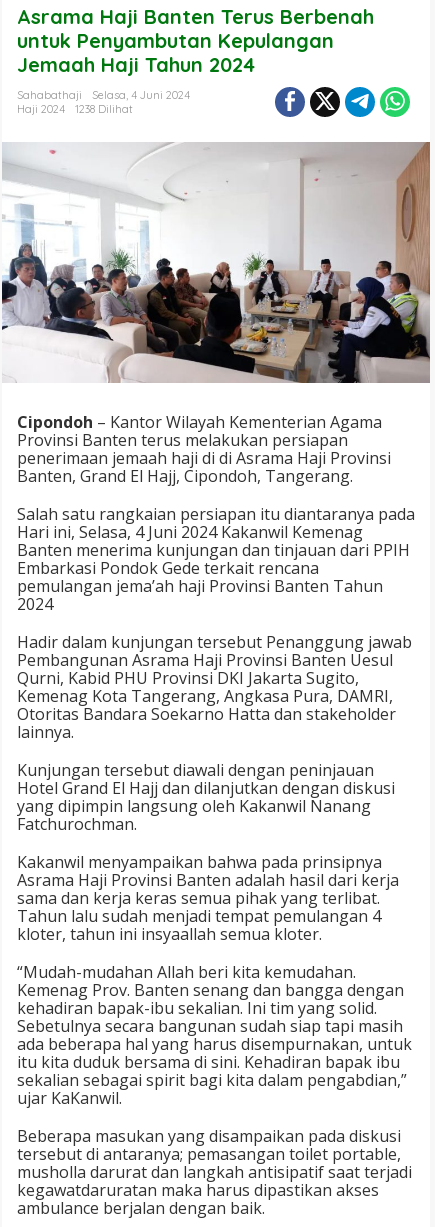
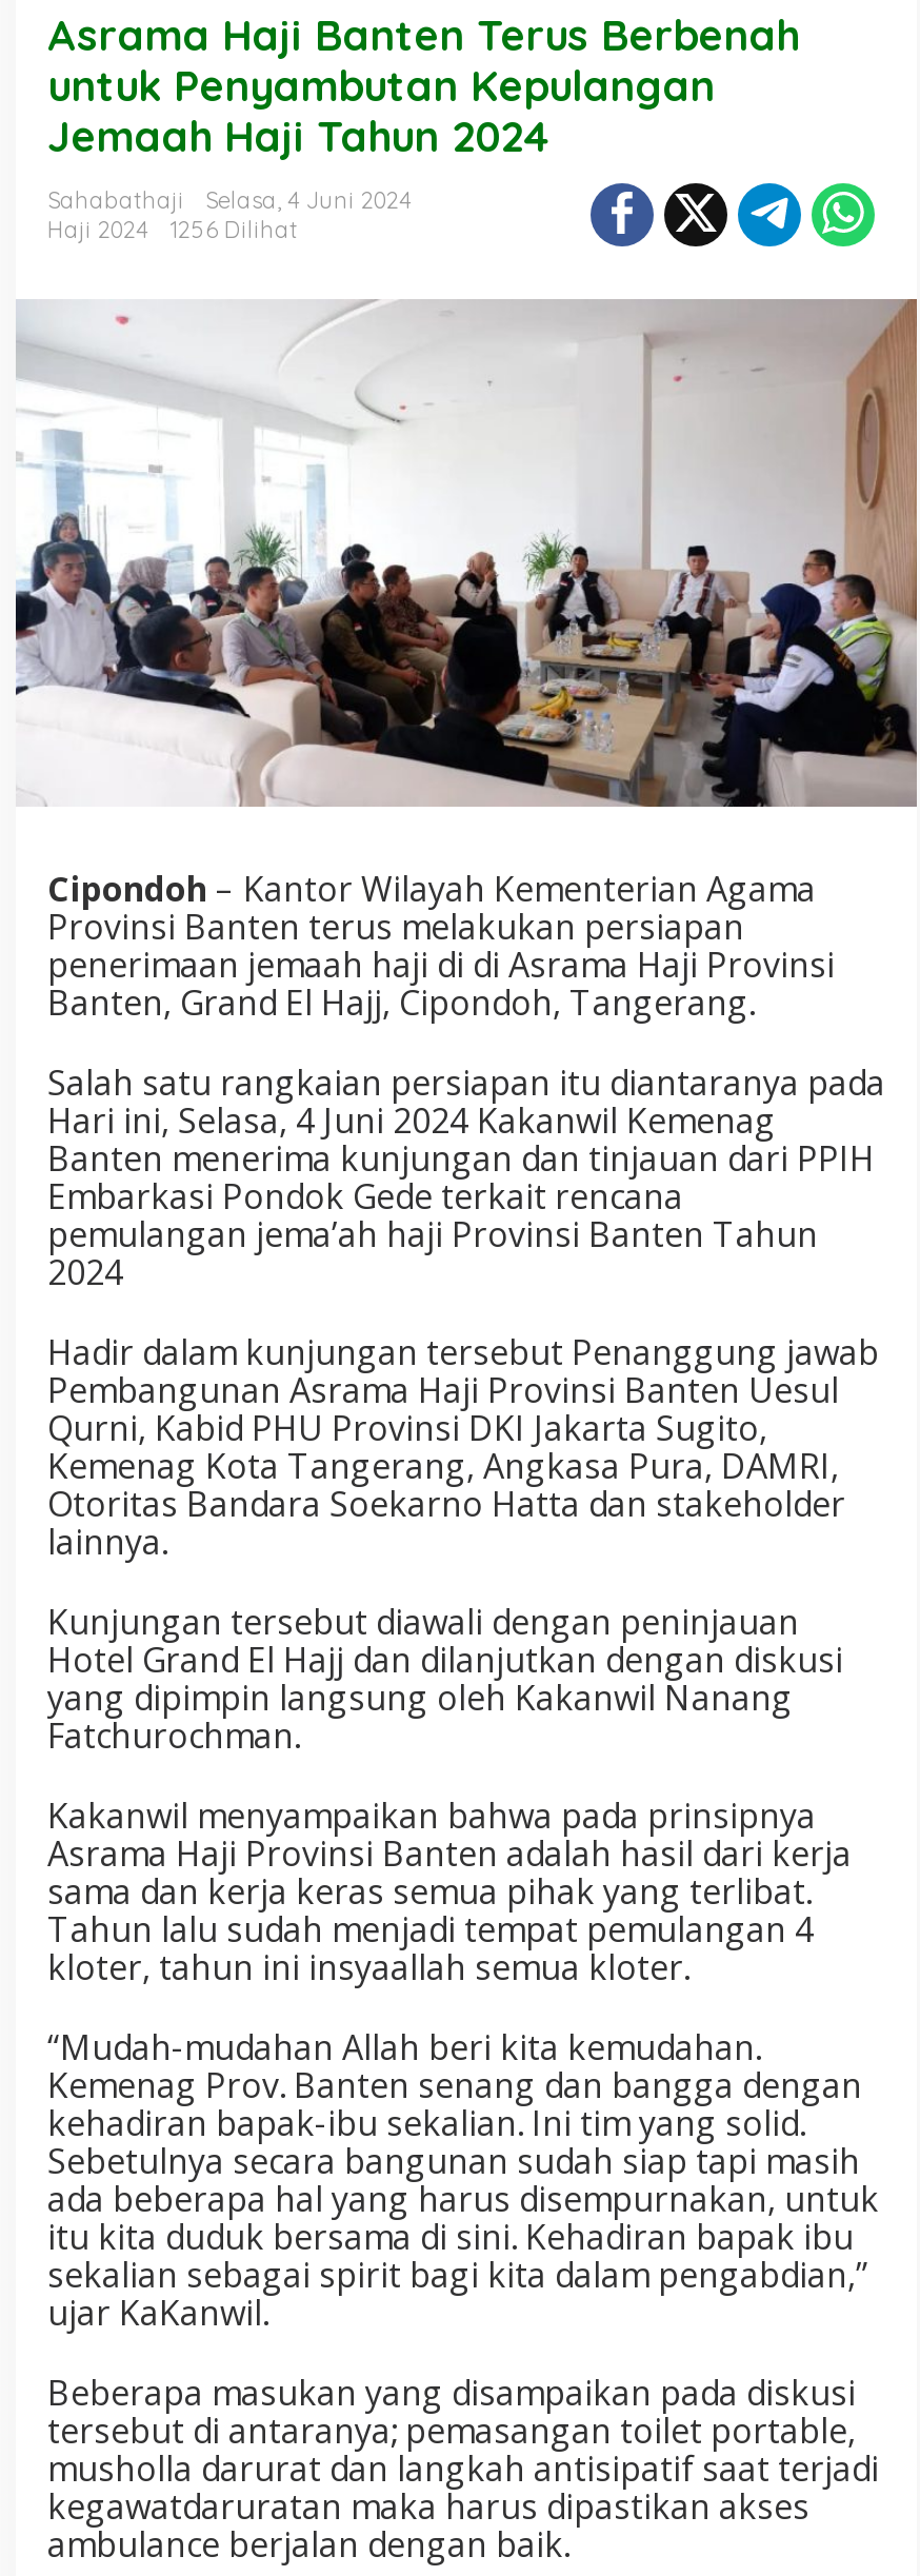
- Haji 2024 1238 Dilihat
+ Haji 2024 1256 Dilihat
